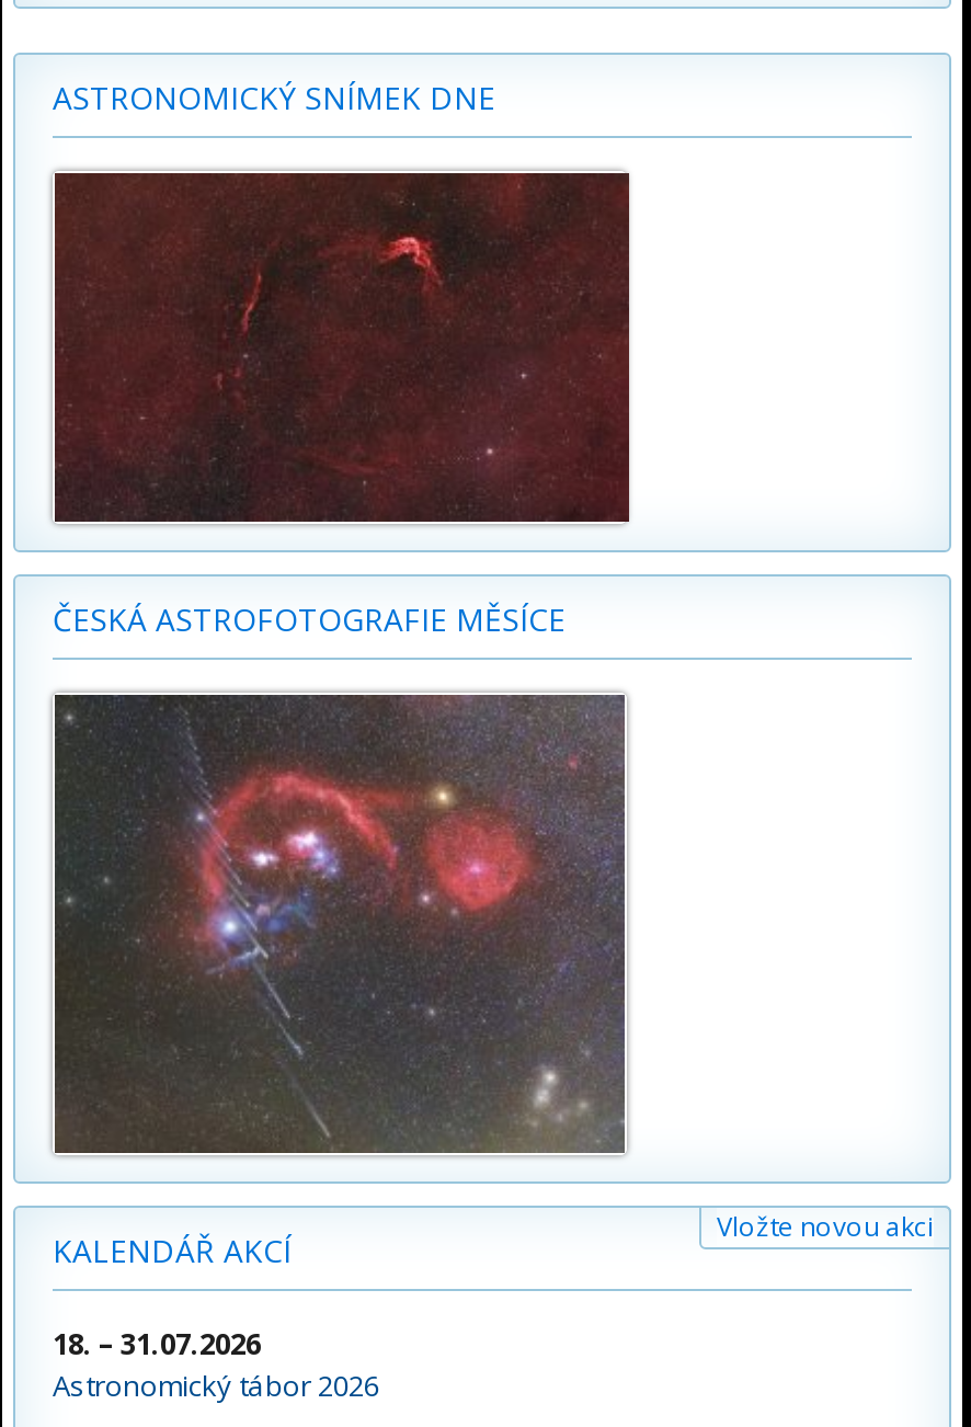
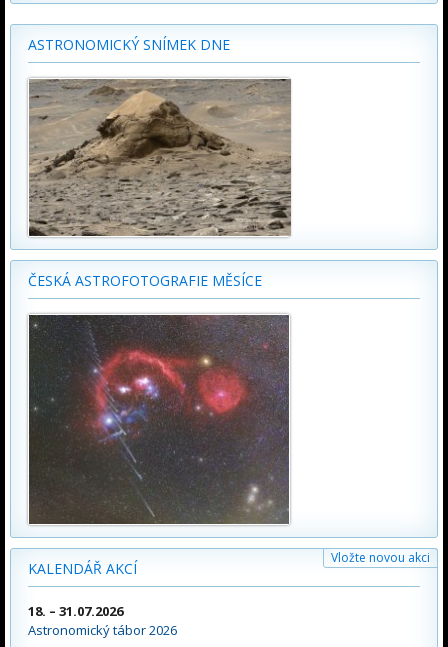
- [image]
+ [image]
